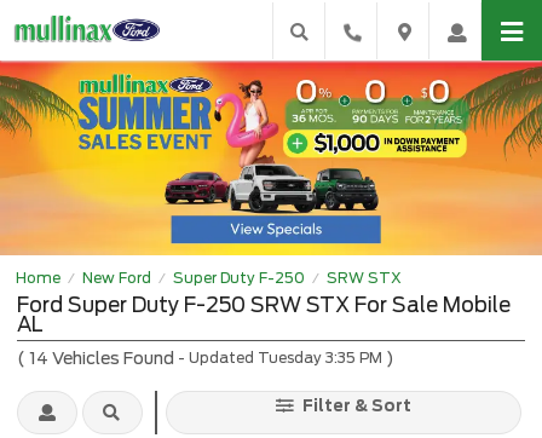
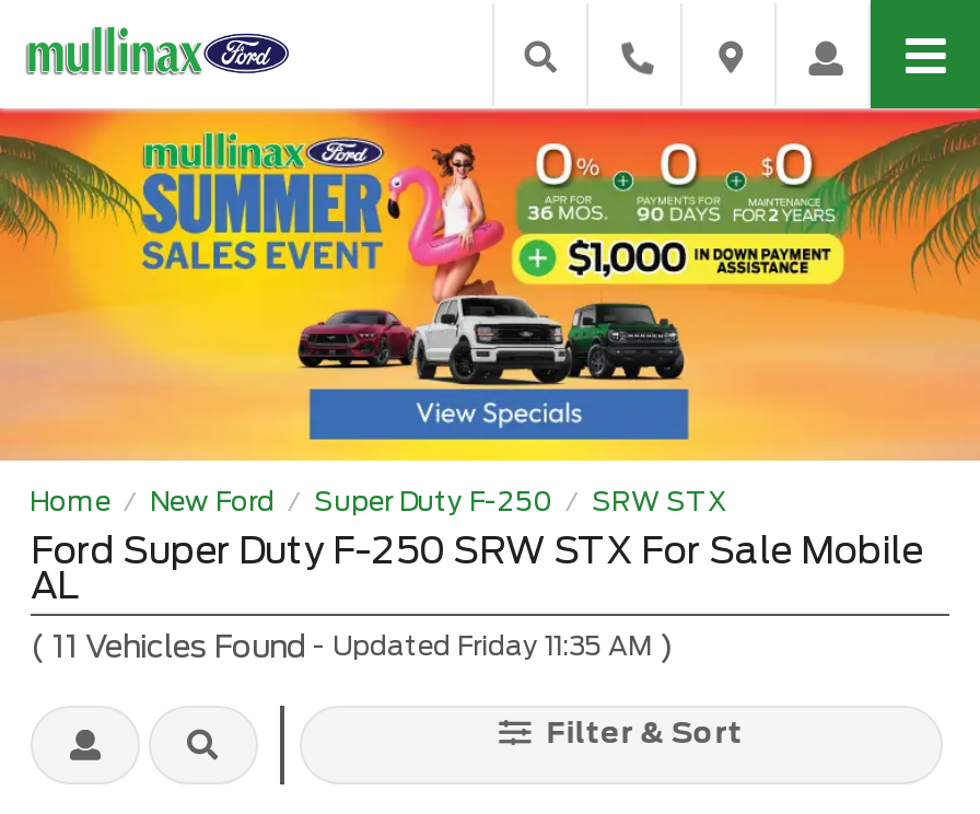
- (14 Vehicles Found - Updated Tuesday 3:35 PM)
+ (11 Vehicles Found - Updated Friday 11:35 AM)
